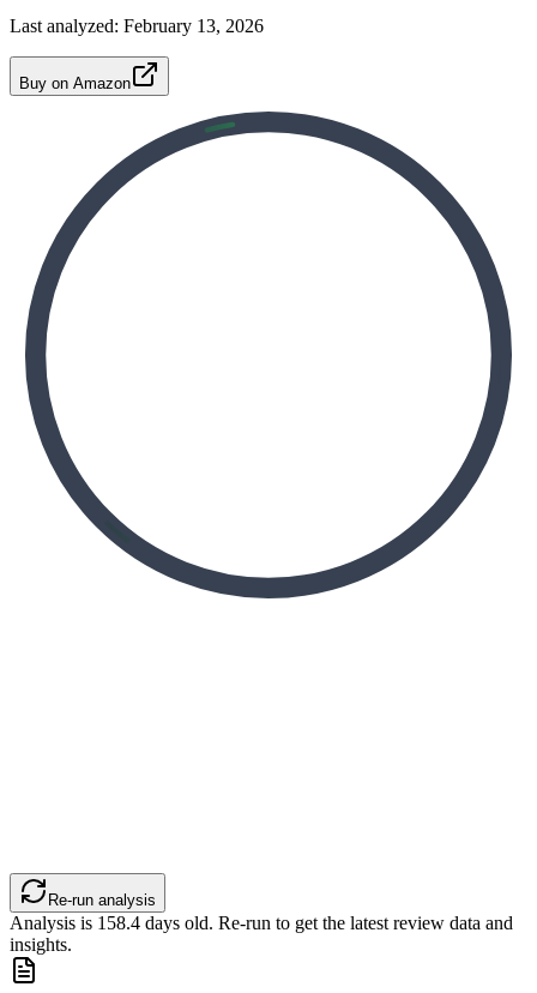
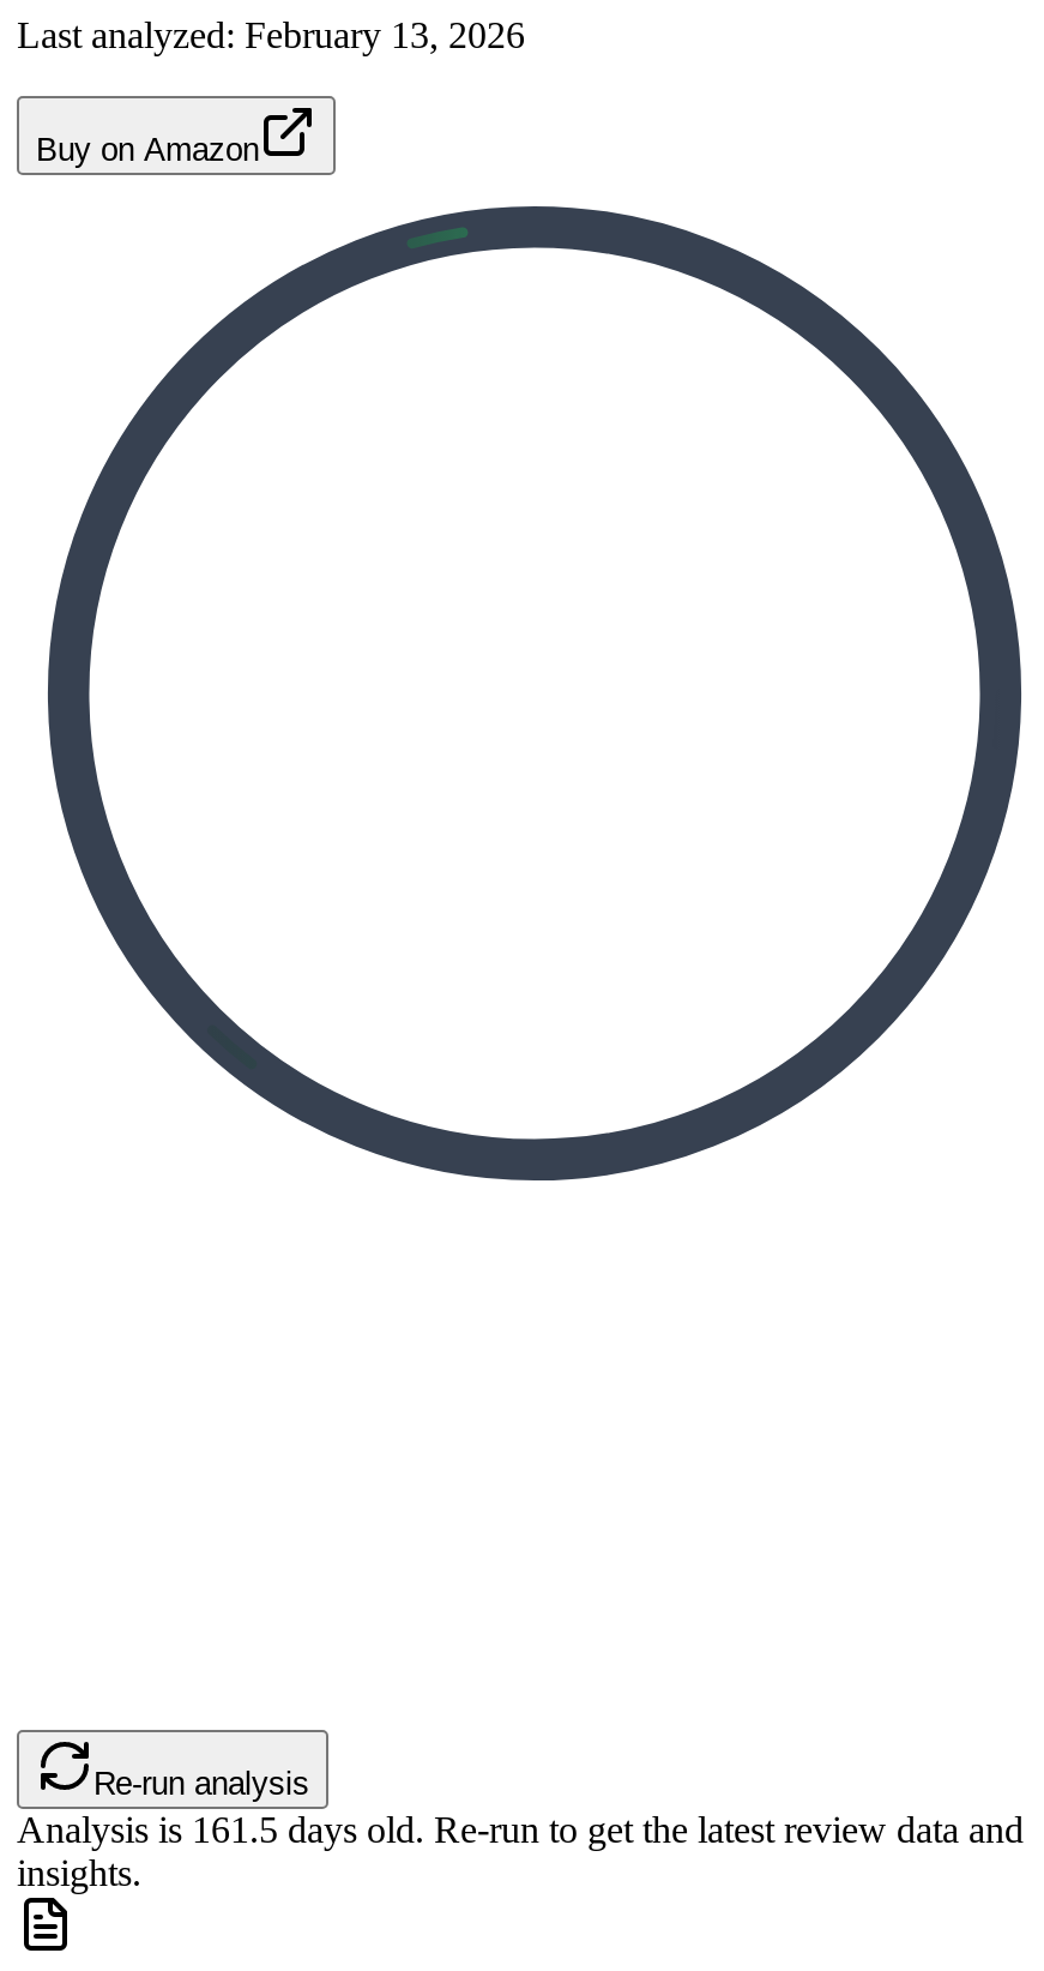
- Analysis is158.4days old. Re-run to get the latest review data and
+ Analysis is161.5days old. Re-run to get the latest review data and
